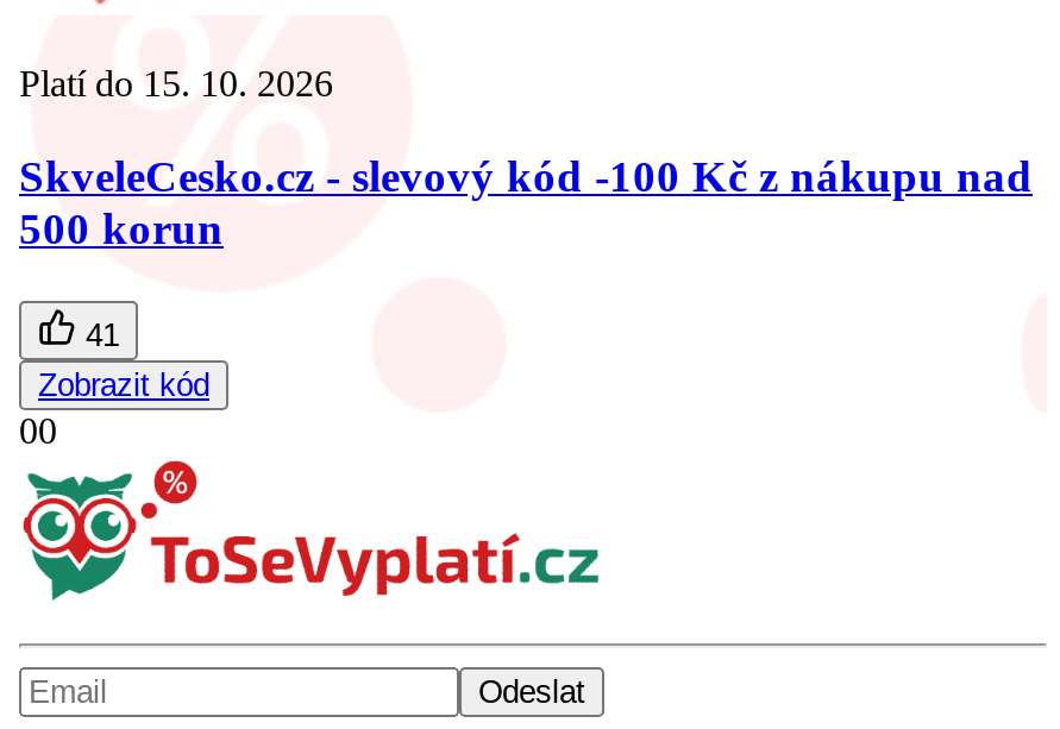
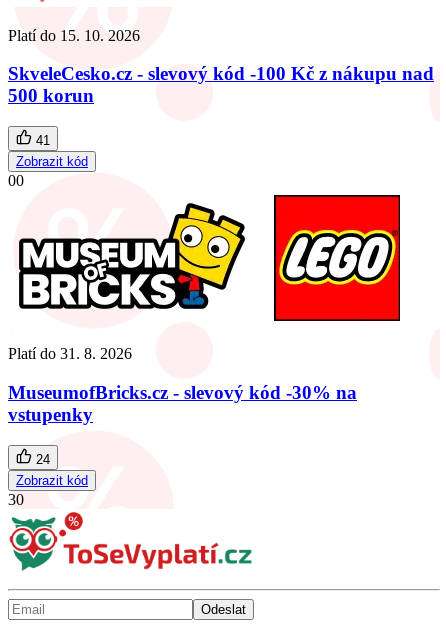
+ [image]
+ Platí do 31. 8. 2026
+ MuseumofBricks.cz - slevový kód -30% na
+ vstupenky
+ 24
+ Zobrazit kód
+ 30

+ [image]
